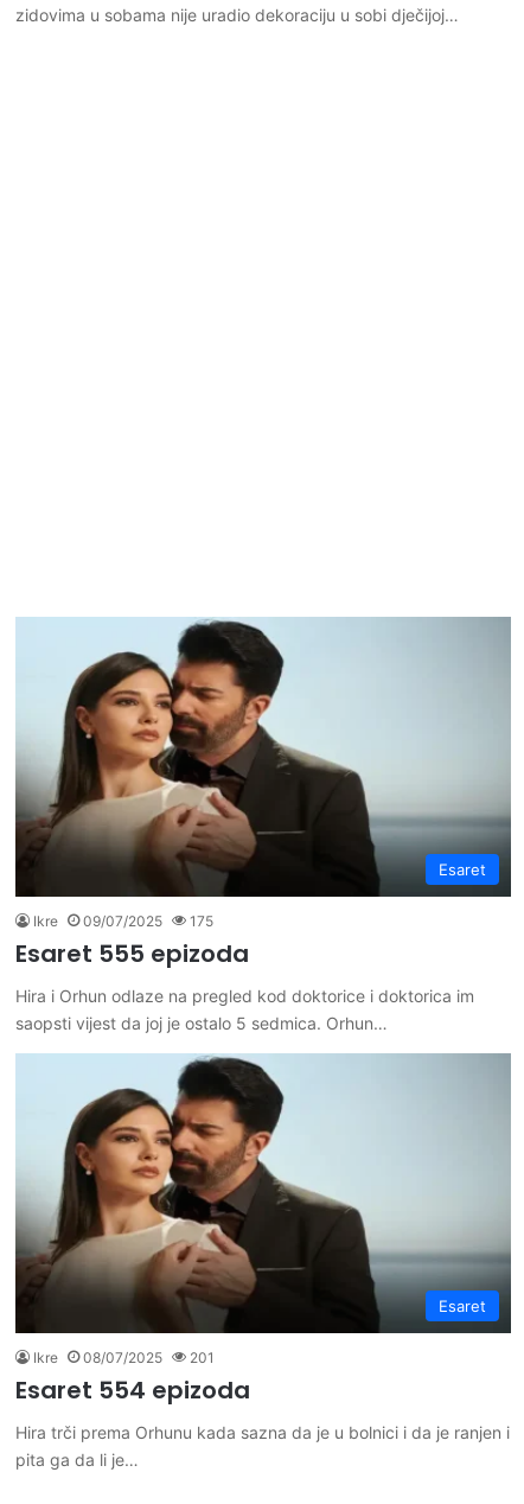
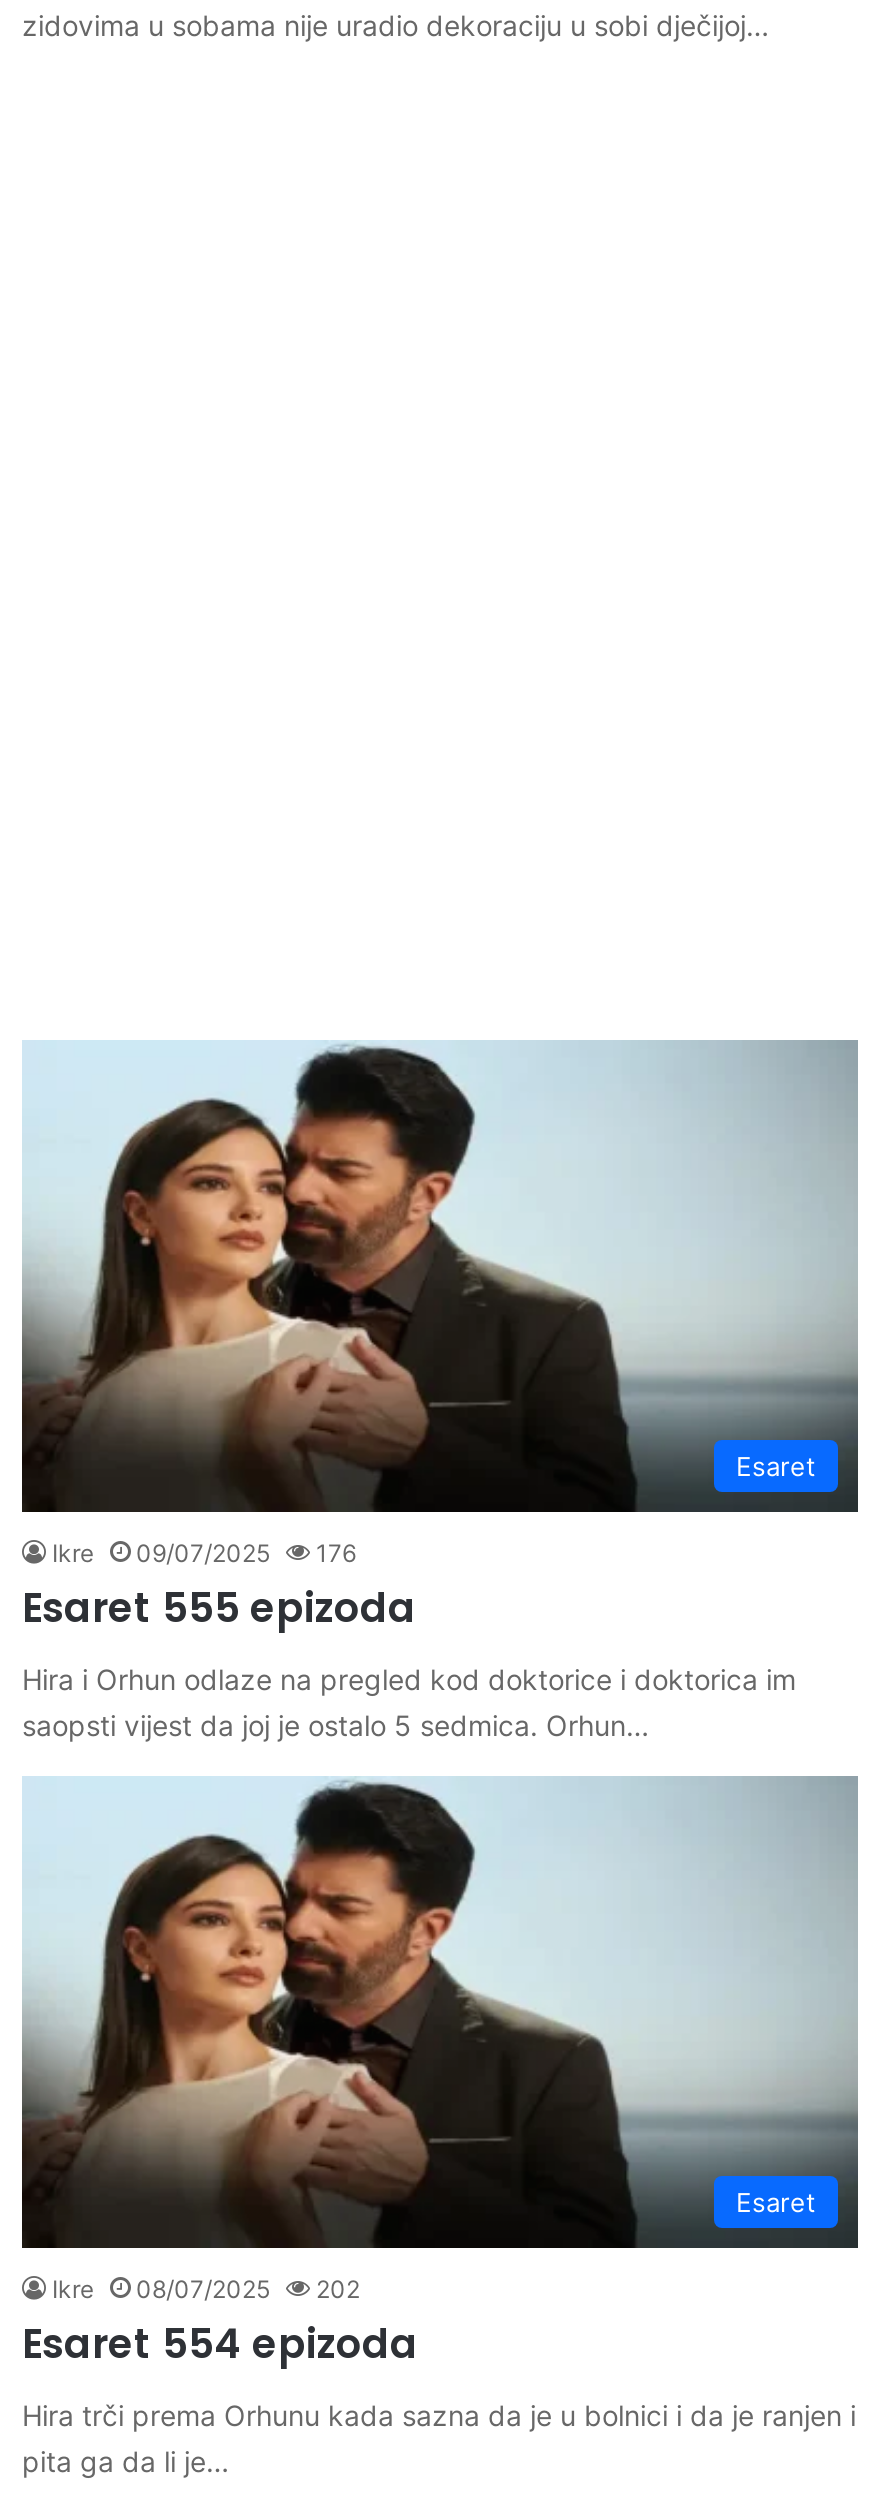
- Ikre 09/07/2025 175
+ Ikre 09/07/2025 176

- Ikre 08/07/2025 201
+ Ikre 08/07/2025 202
